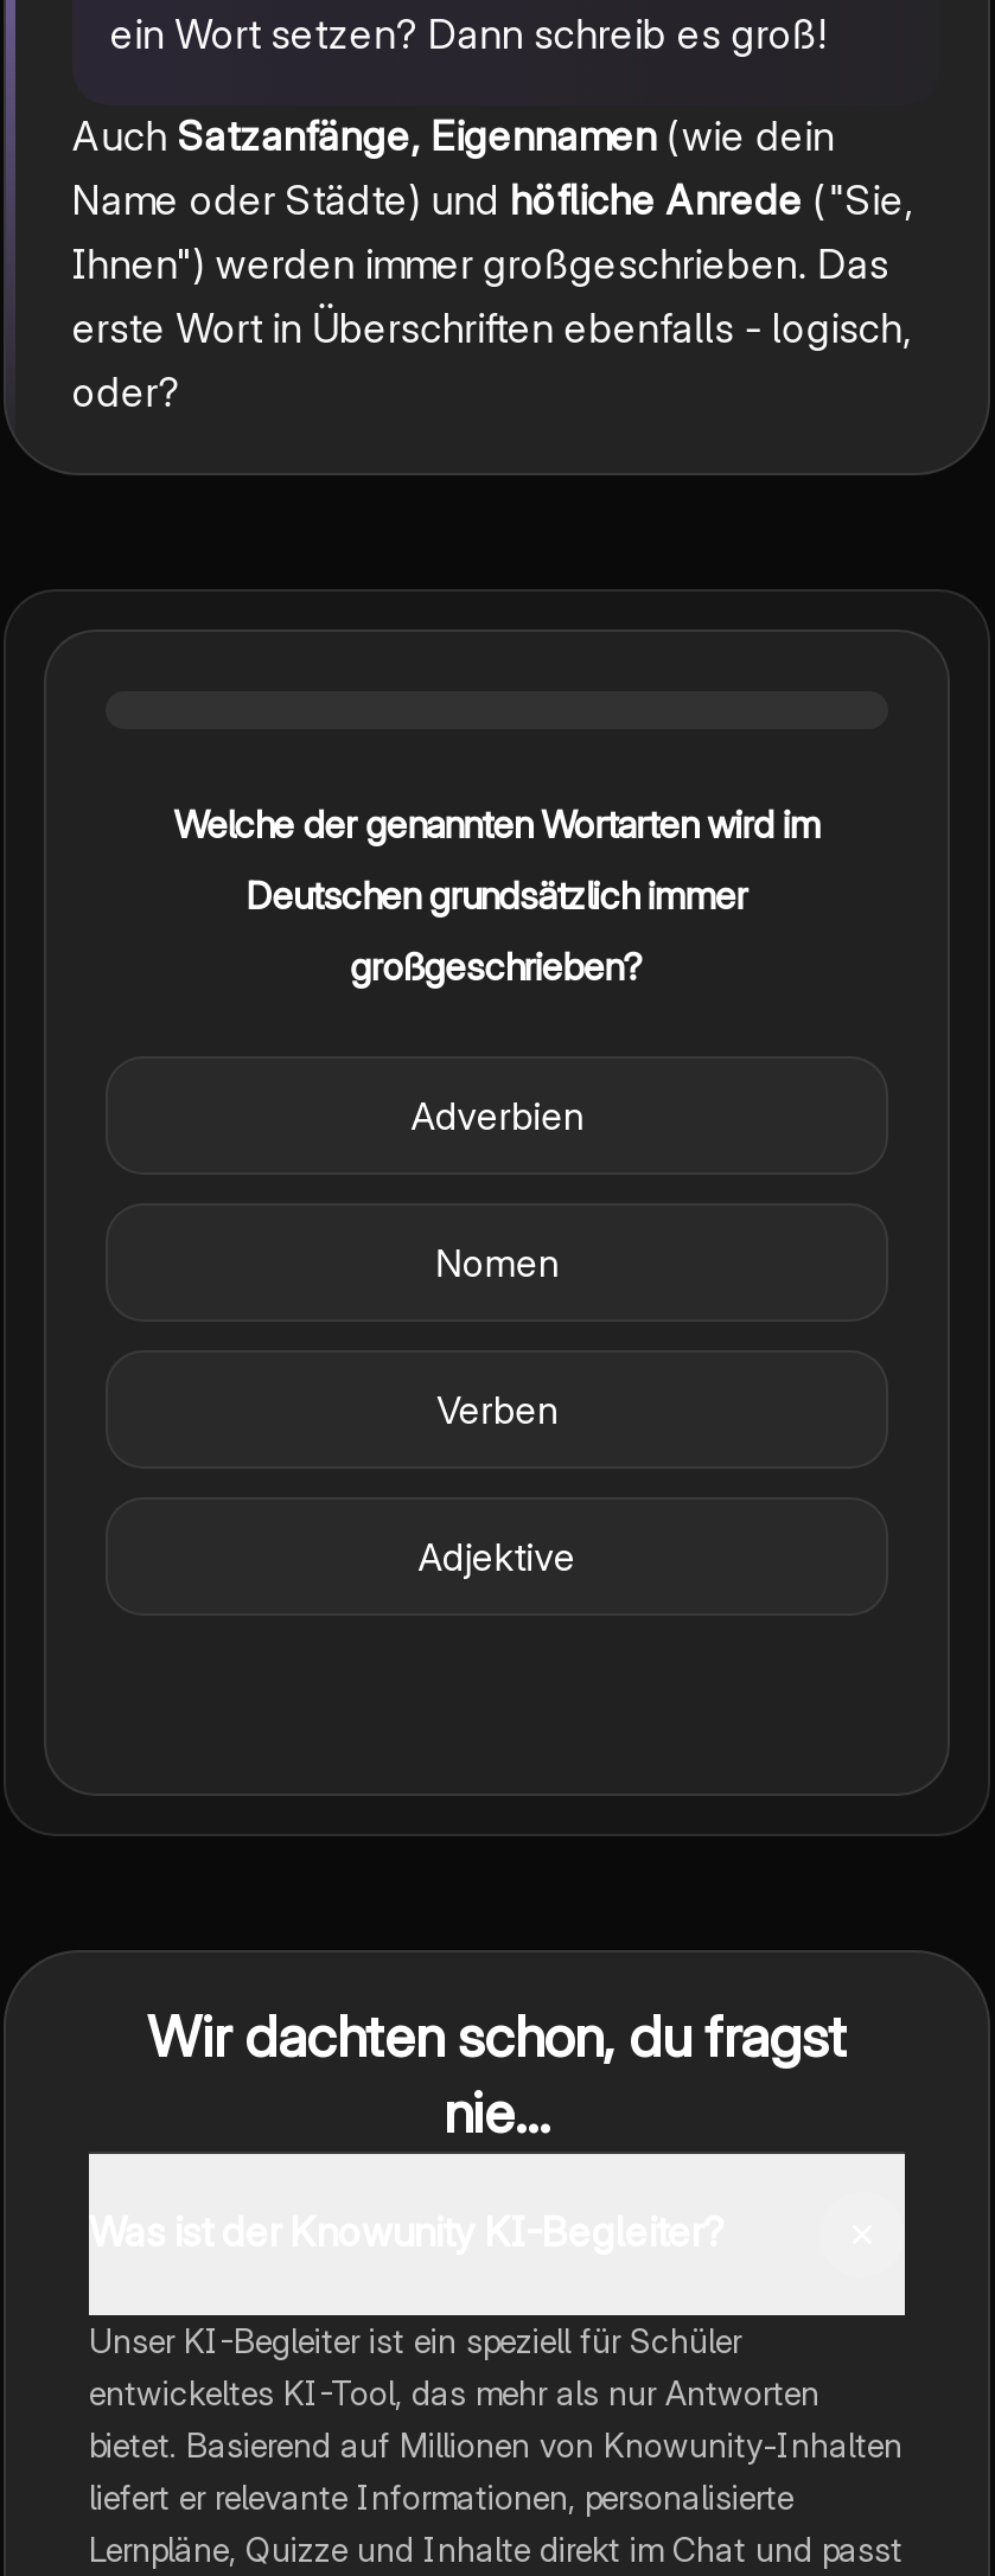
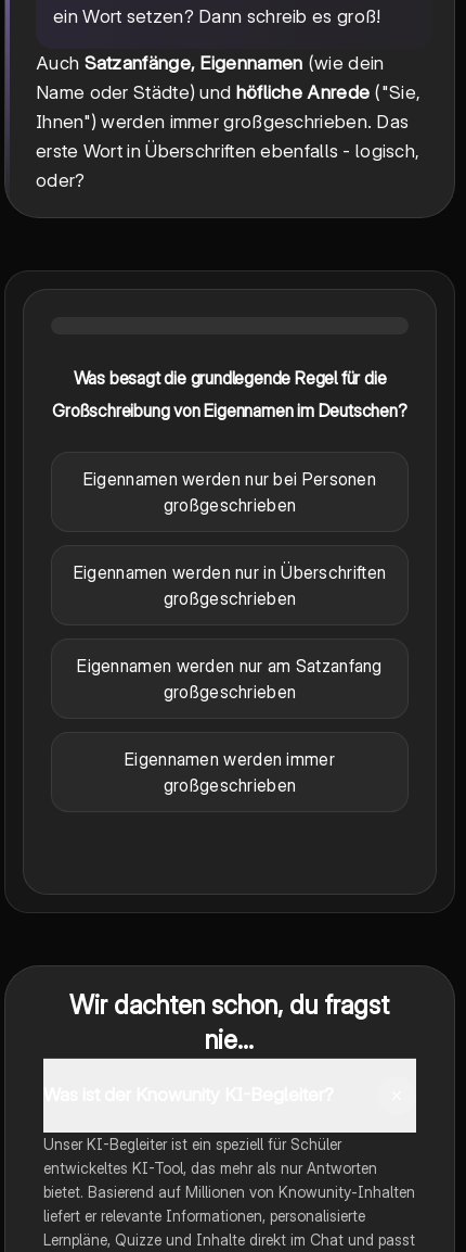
- Welche der genannten Wortarten wird im
- Deutschen grundsätzlich immer
- großgeschrieben?
- Adverbien
- Nomen
- Verben
- Adjektive
+ Was besagt die grundlegende Regel für die
+ Großschreibung von Eigennamen im Deutschen?
+ Eigennamen werden nur bei Personen
+ großgeschrieben
+ Eigennamen werden nur in Überschriften
+ großgeschrieben
+ Eigennamen werden nur am Satzanfang
+ großgeschrieben
+ Eigennamen werden immer
+ großgeschrieben
